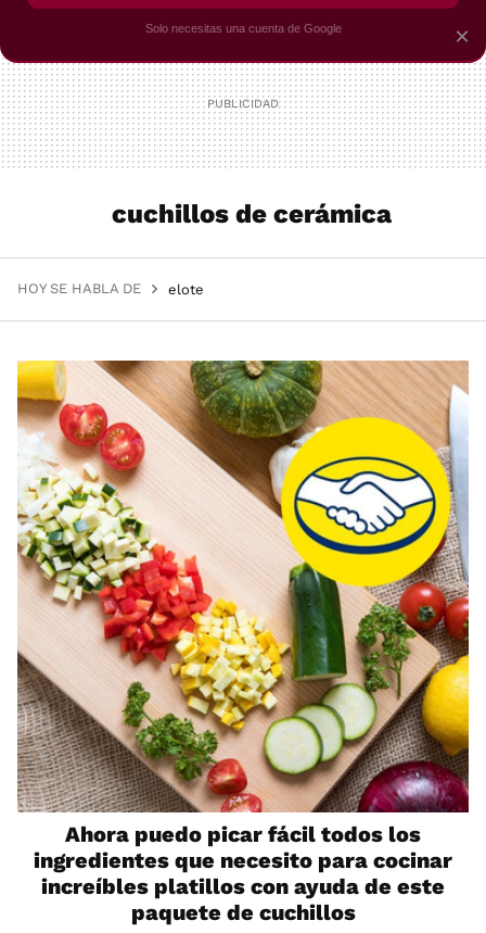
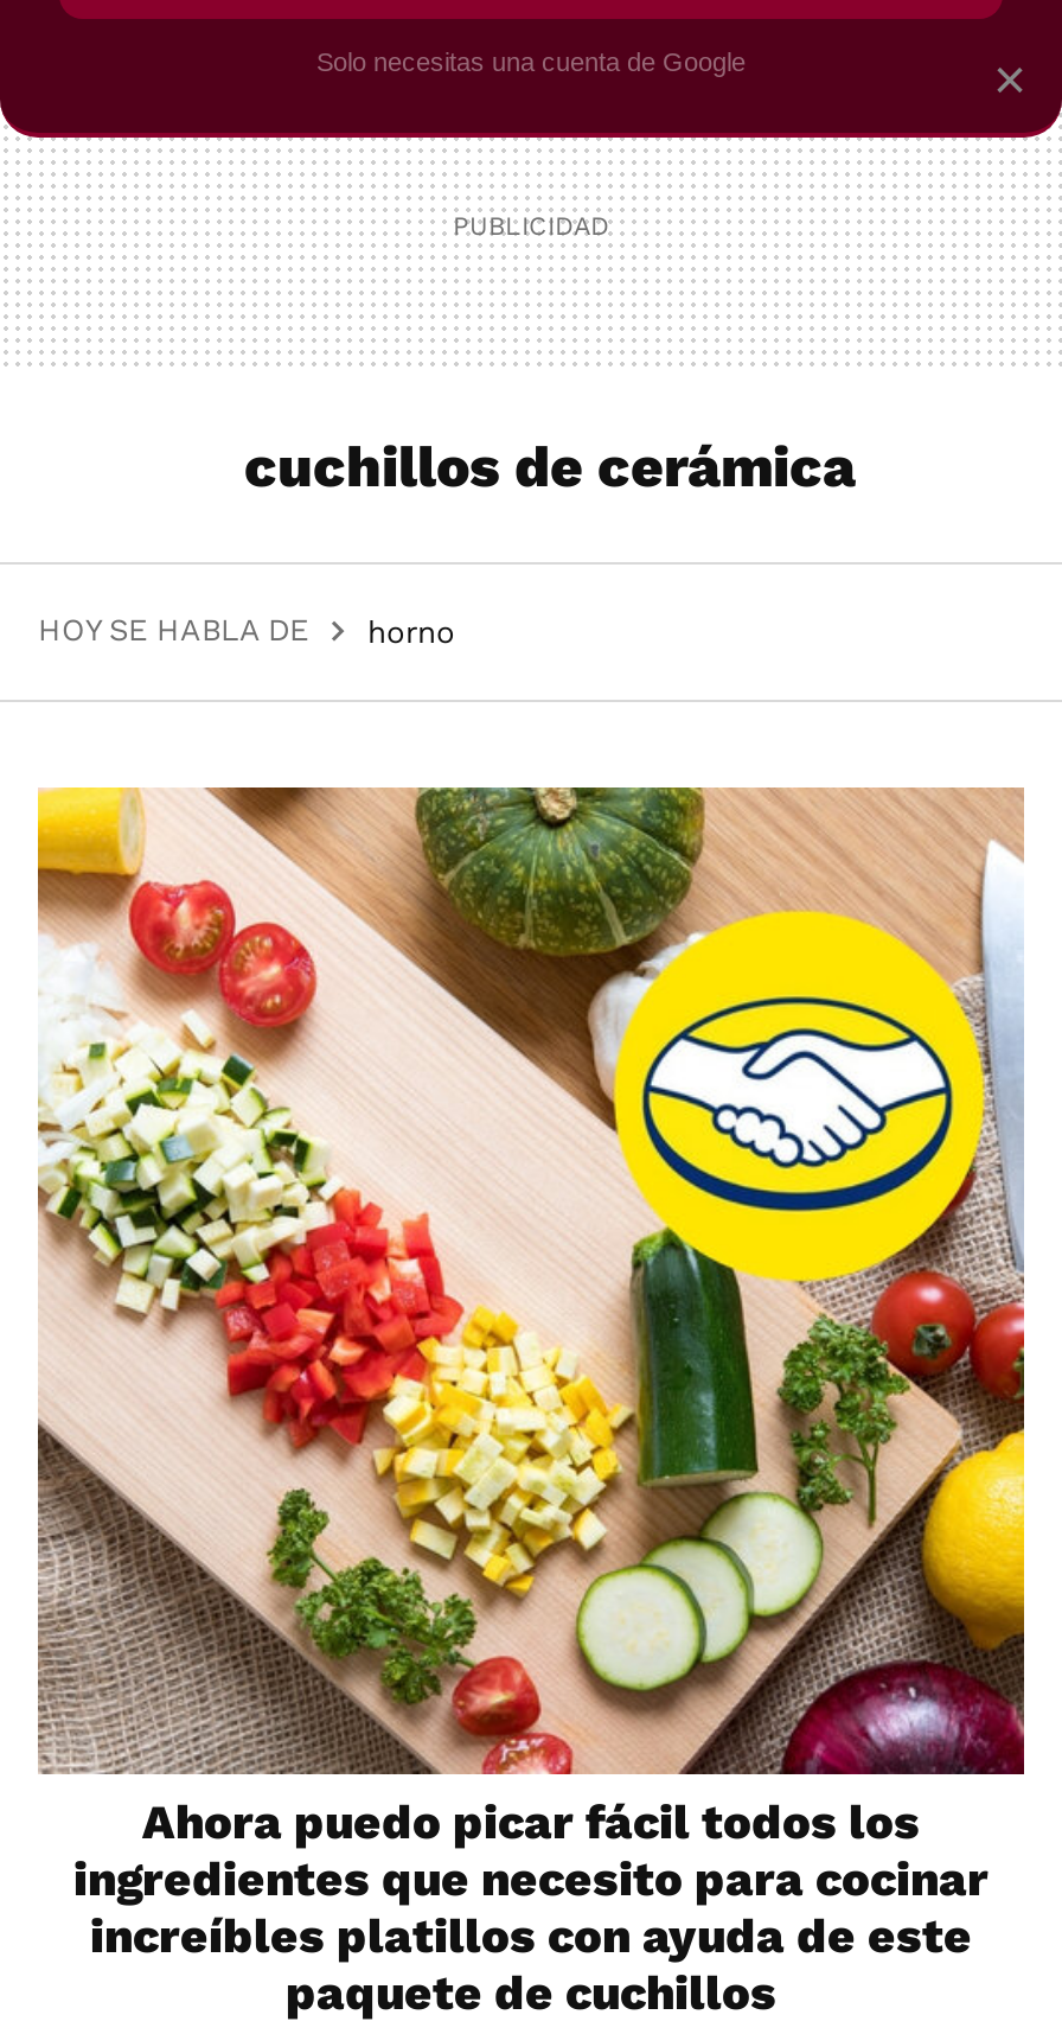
- elote
+ horno
